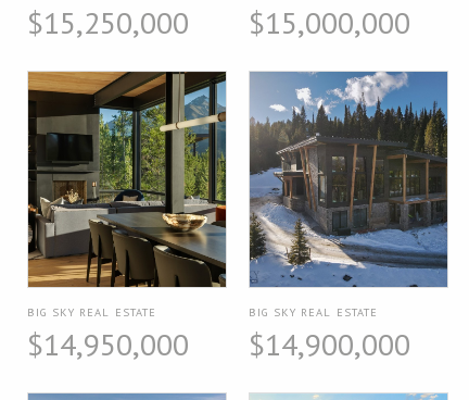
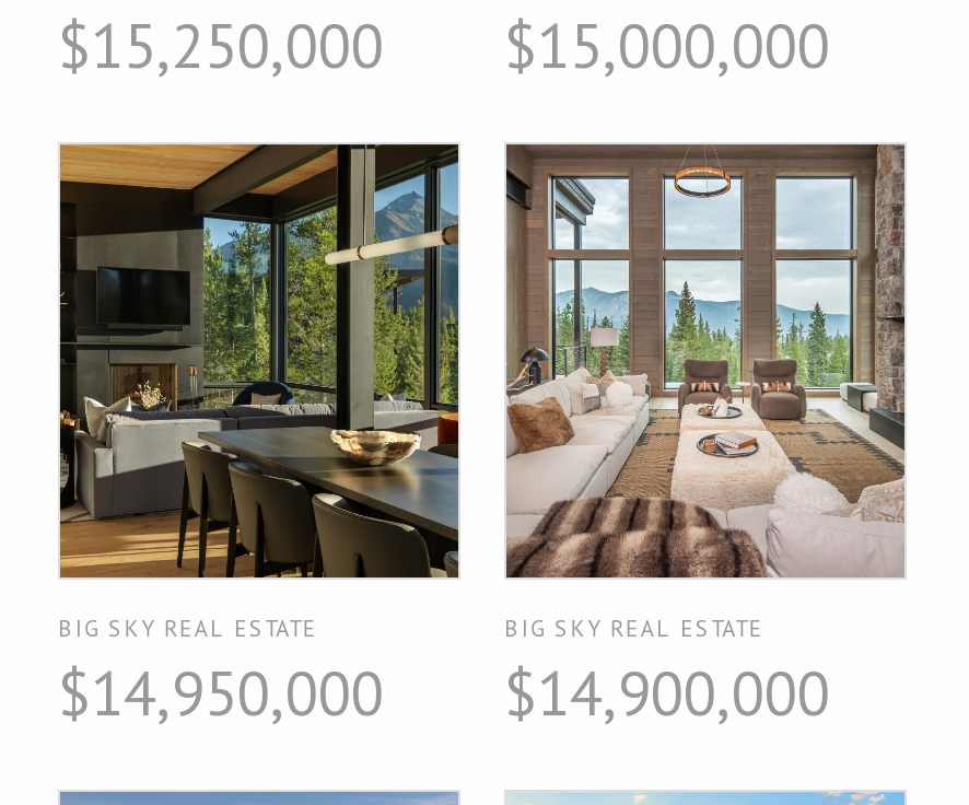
- [image]
+ [image]
